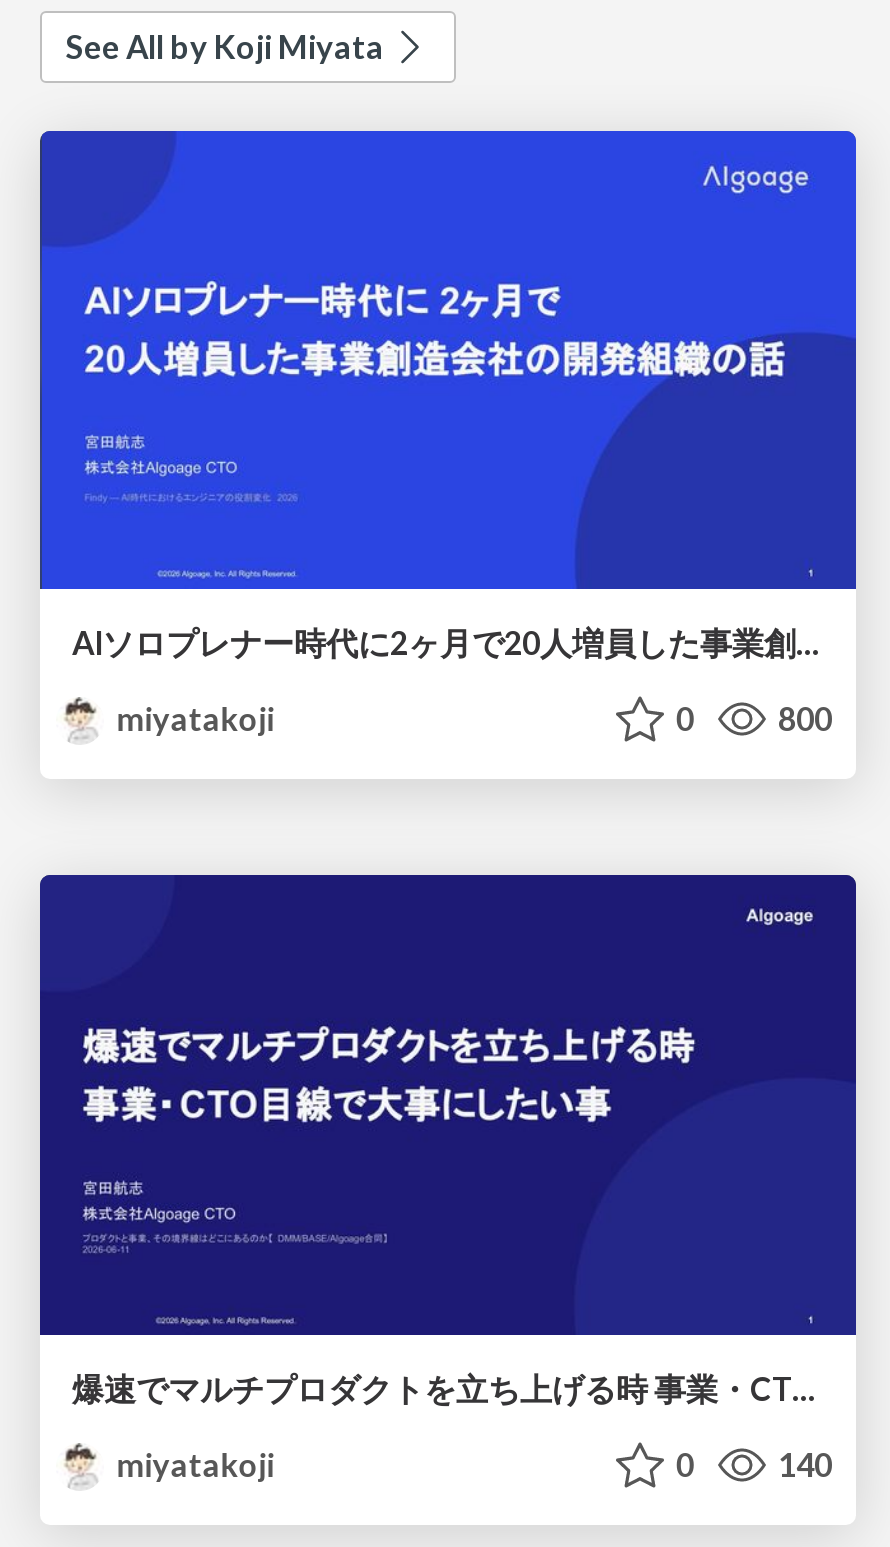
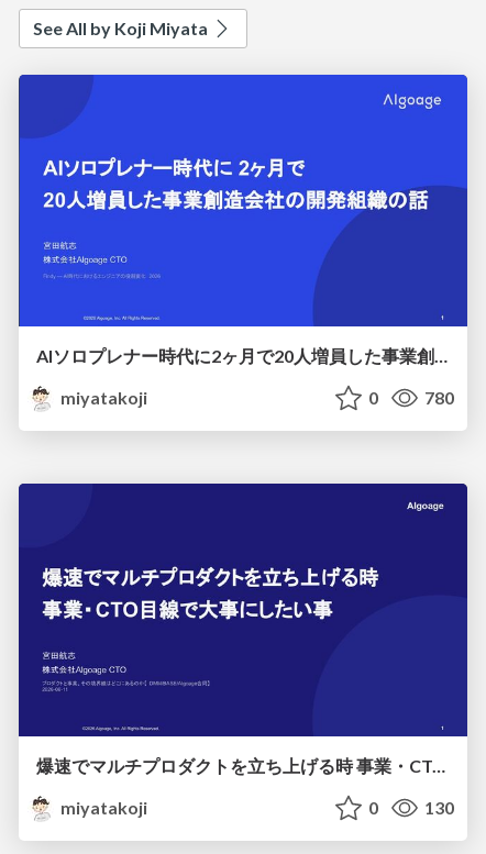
- 800
+ 780

- 140
+ 130
